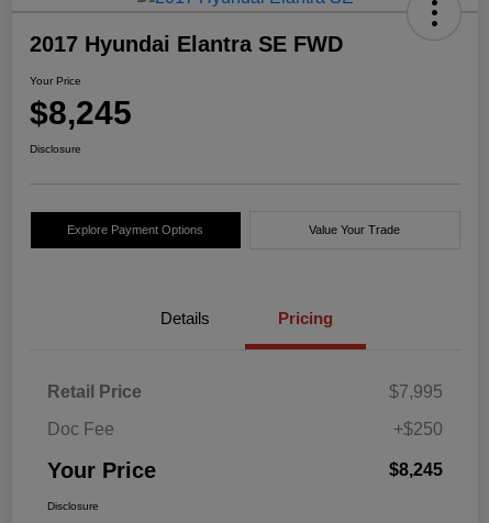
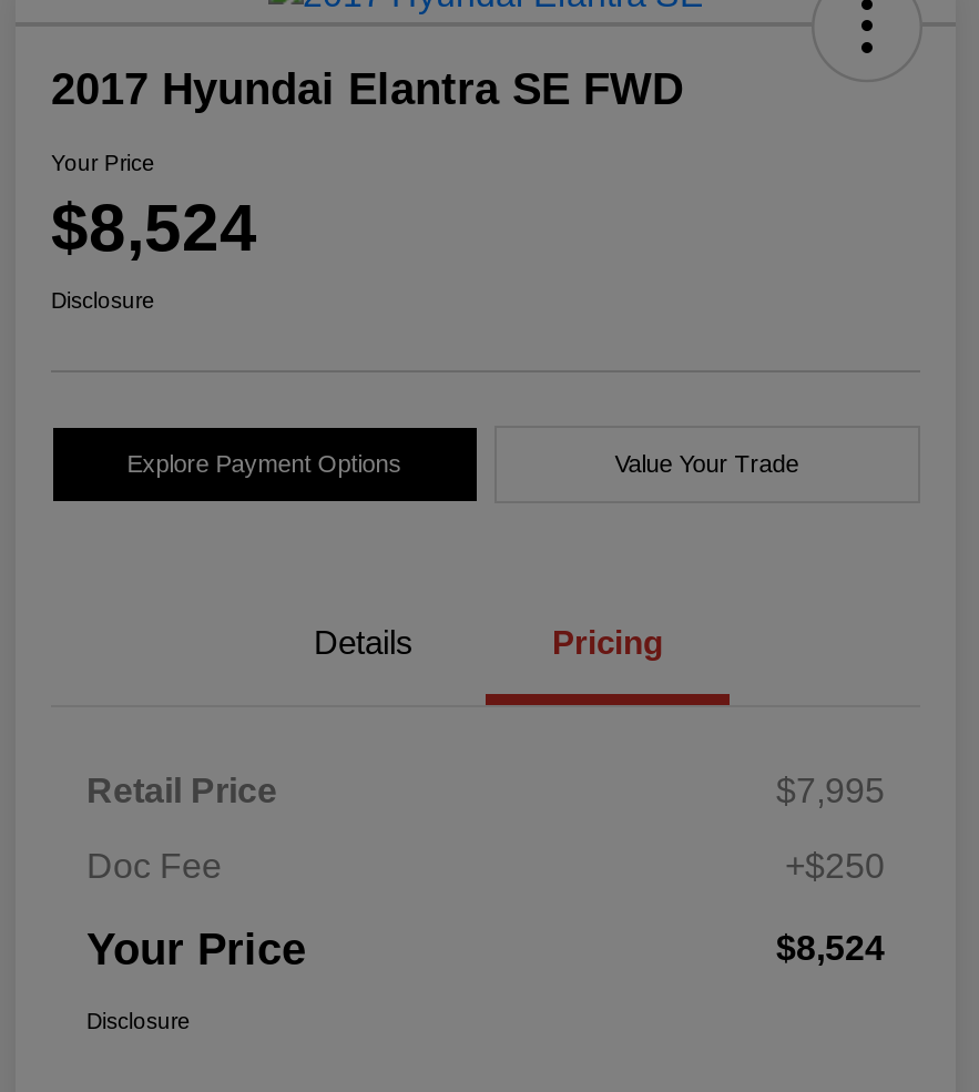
- $8,245
+ $8,524

- $8,245
+ $8,524
